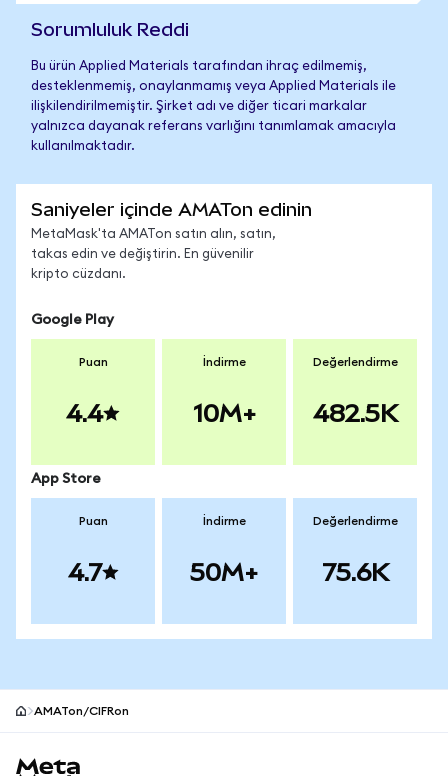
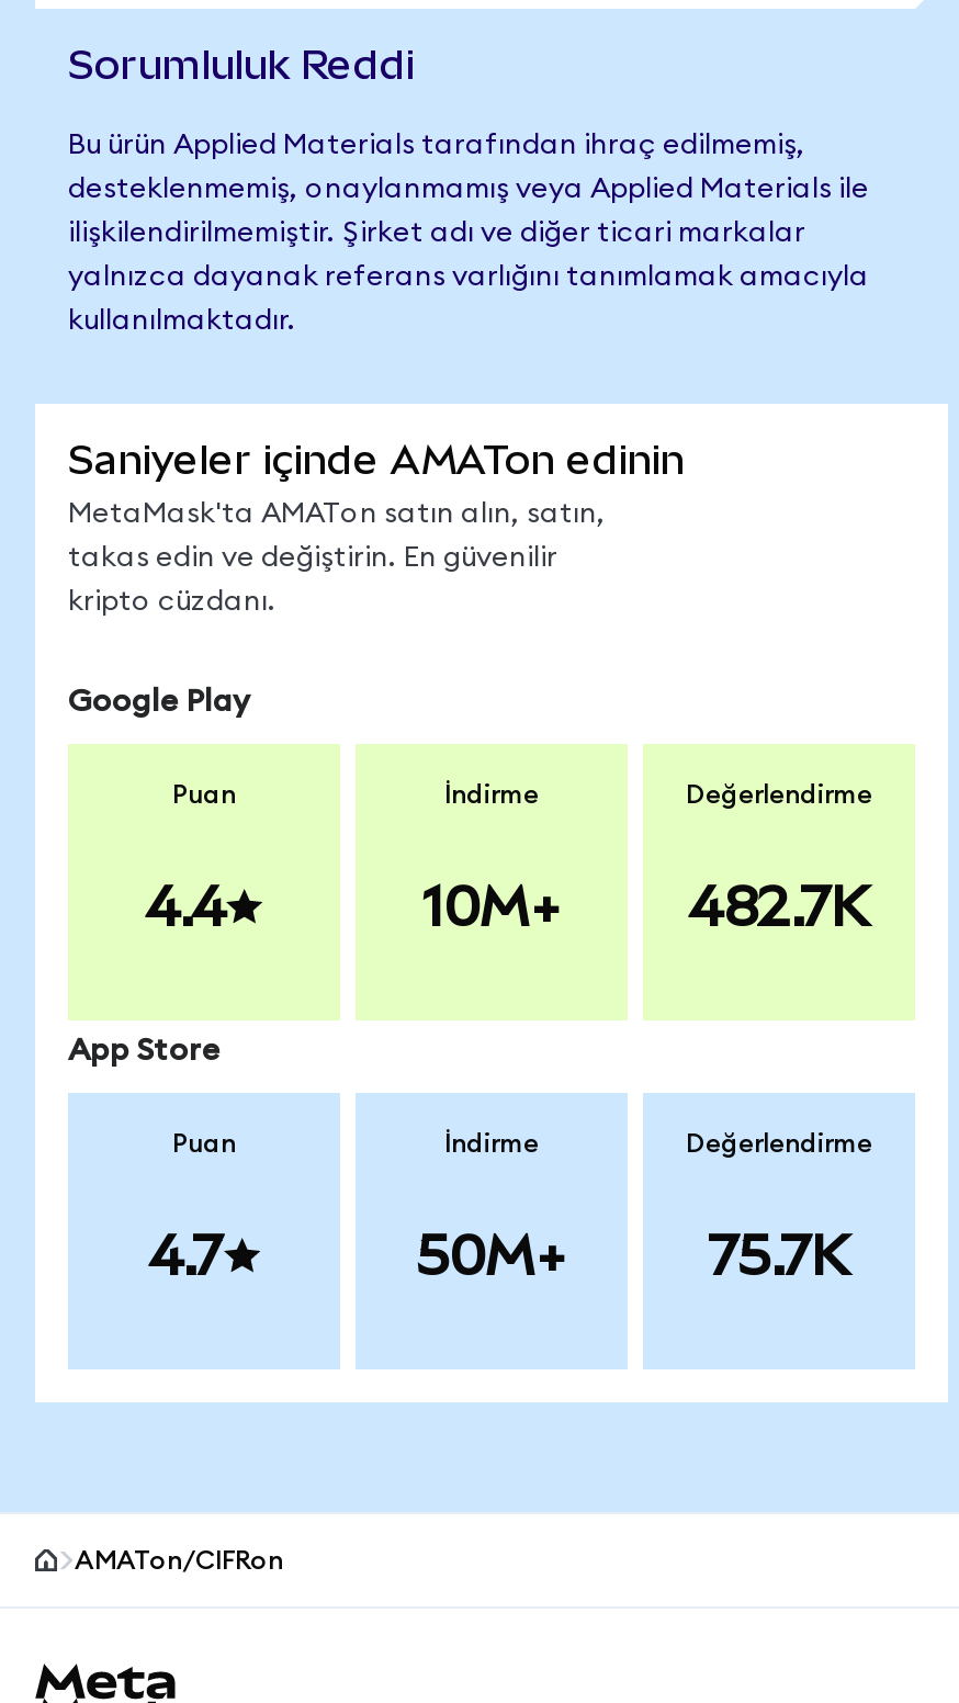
- 482.5K
+ 482.7K

- 75.6K
+ 75.7K
